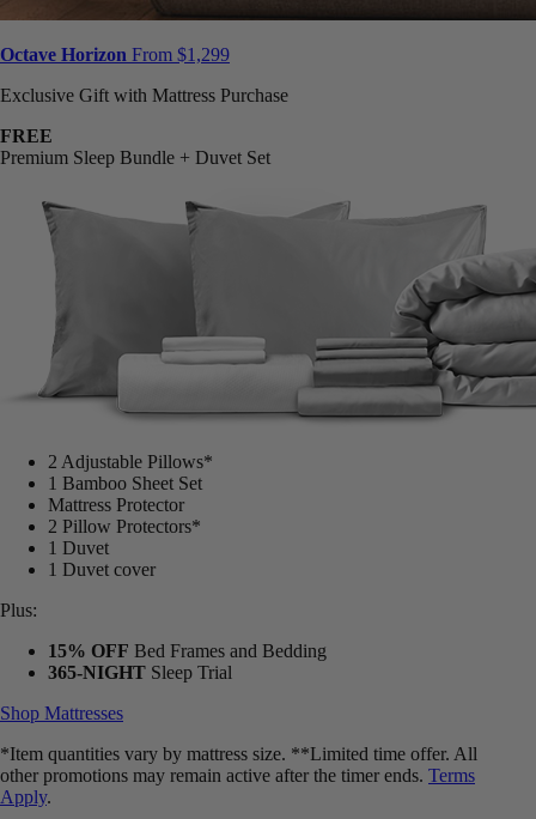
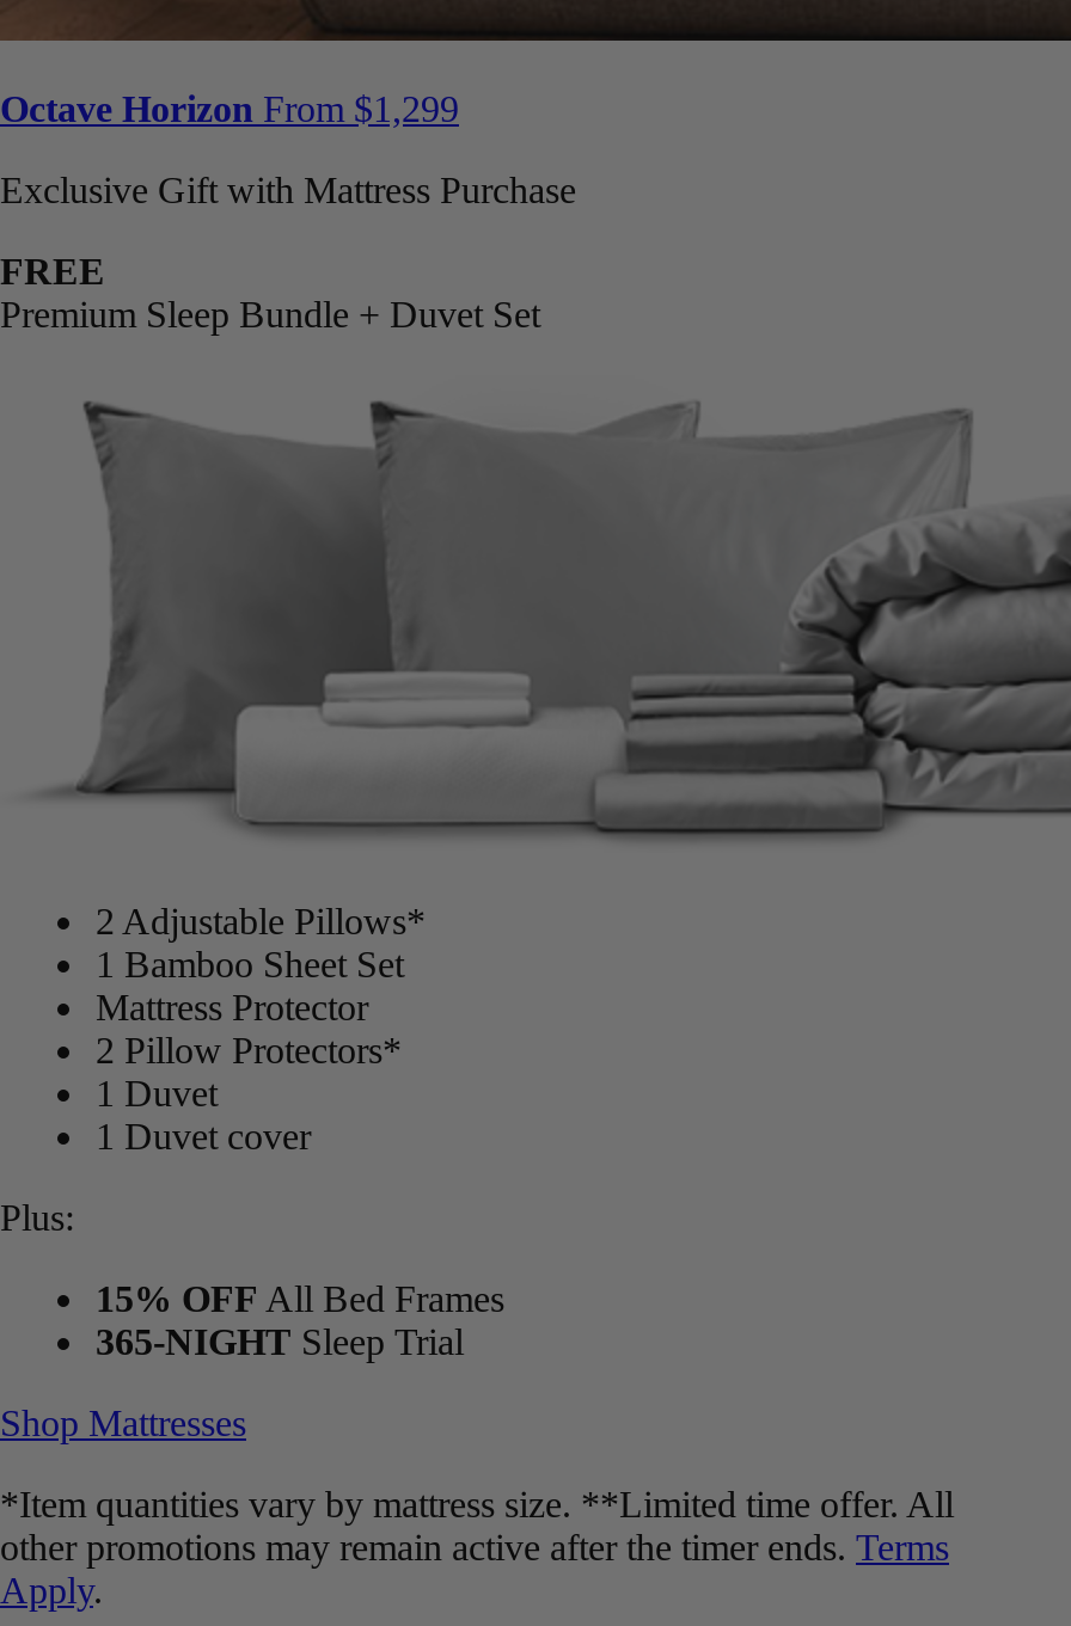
- 15% OFF Bed Frames and Bedding
+ 15% OFF All Bed Frames
